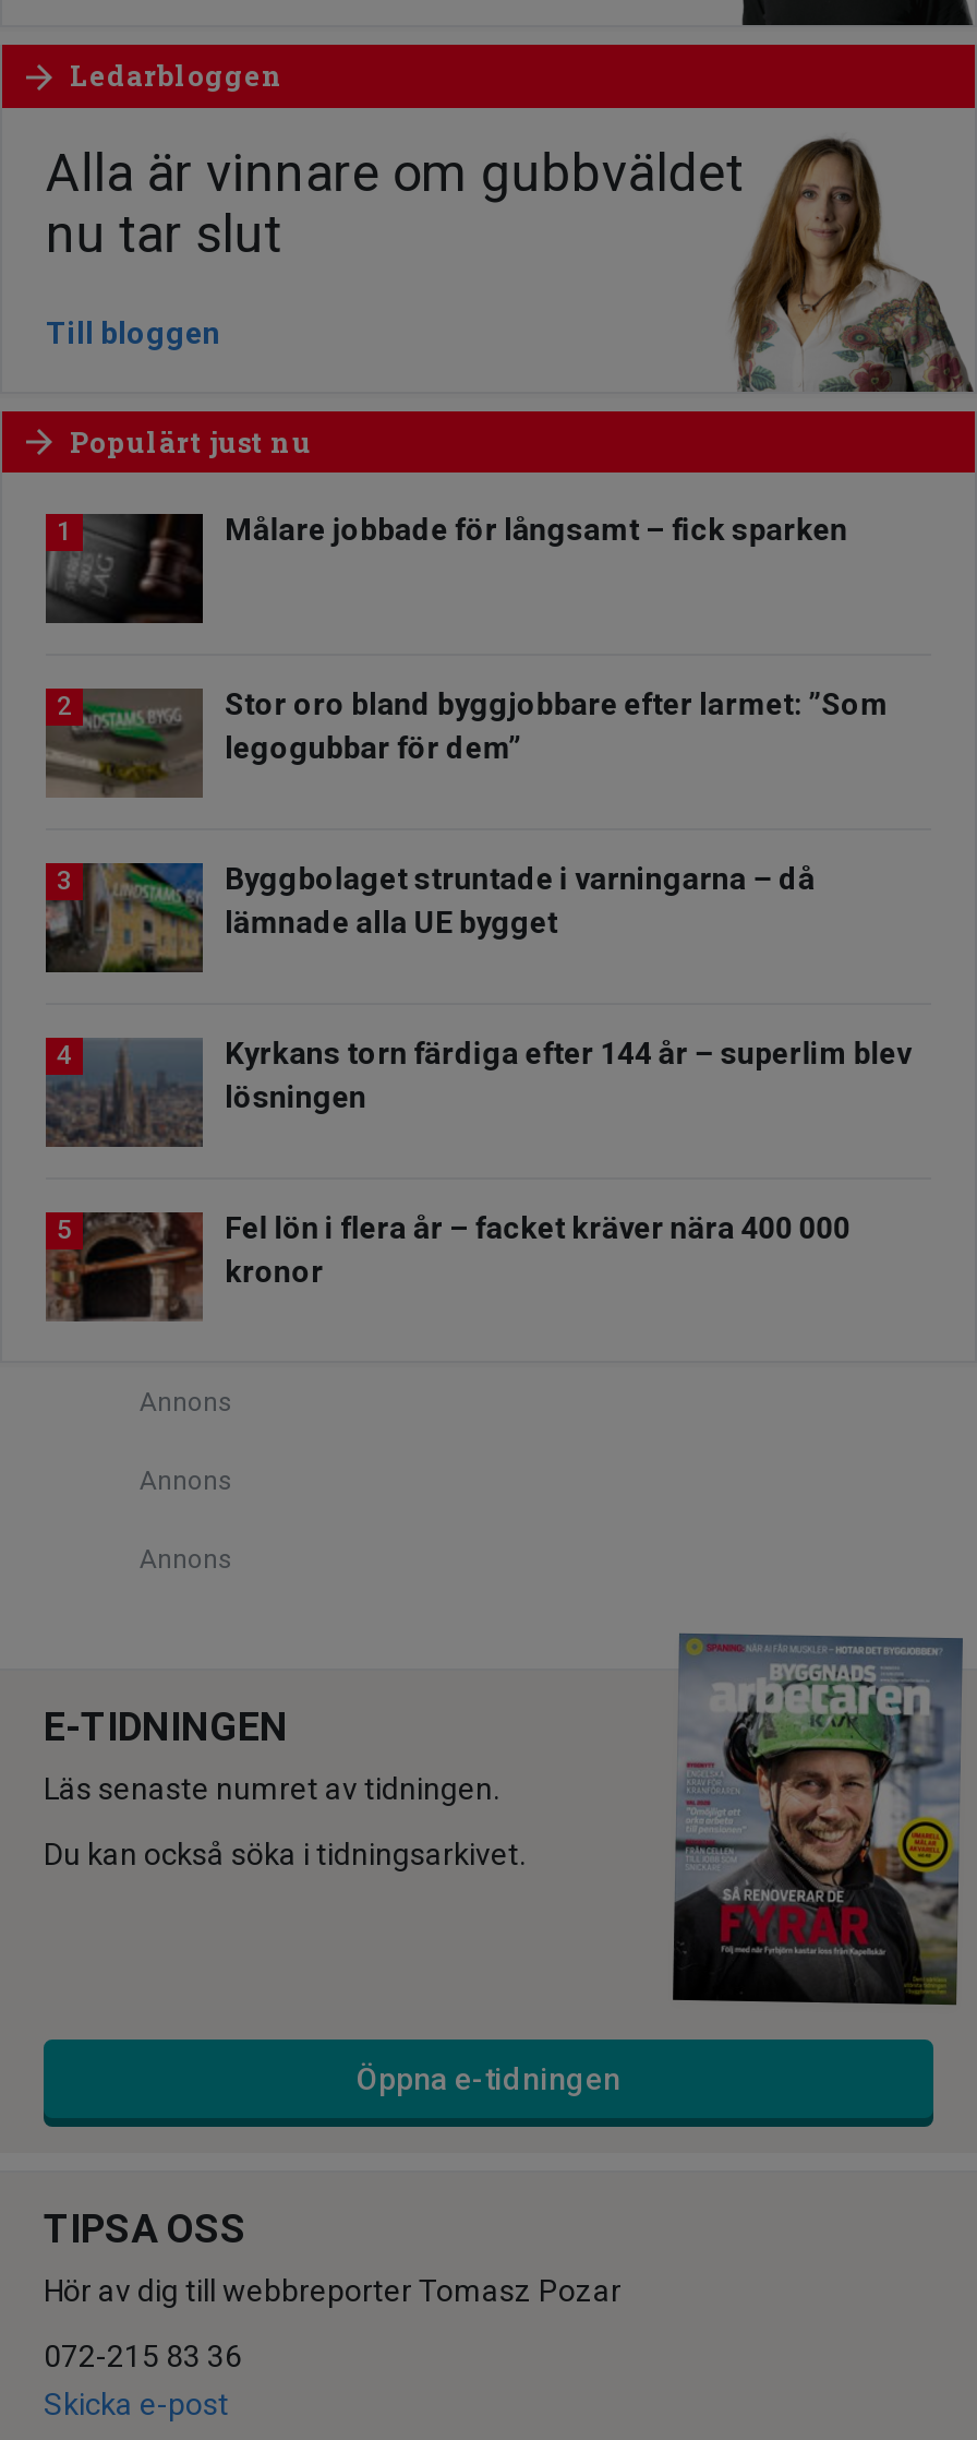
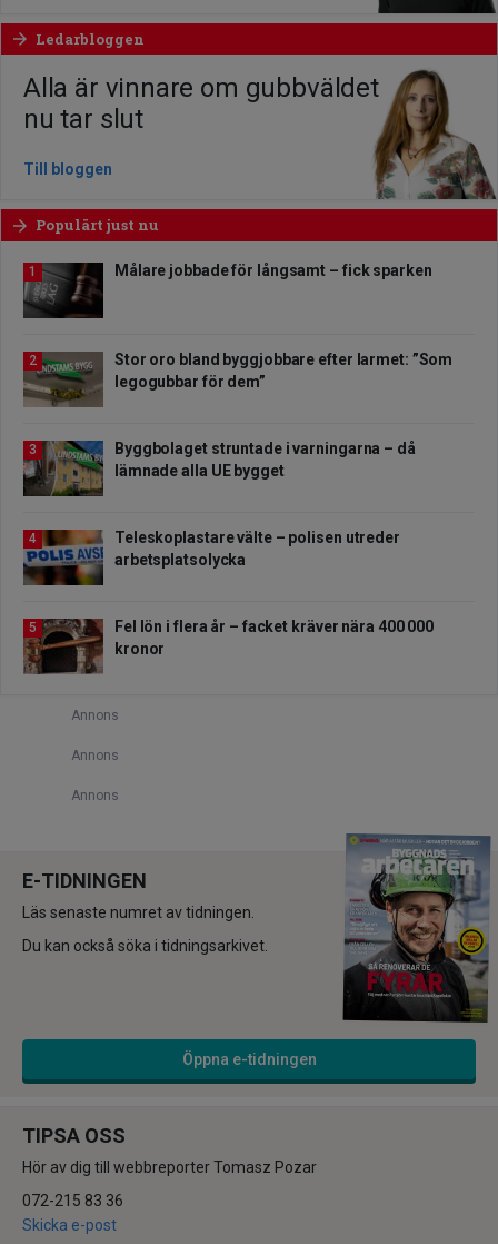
- [image]
- Kyrkans torn färdiga efter 144 år – superlim blev
- lösningen
+ [image]
+ Teleskoplastare välte – polisen utreder
+ arbetsplatsolycka
